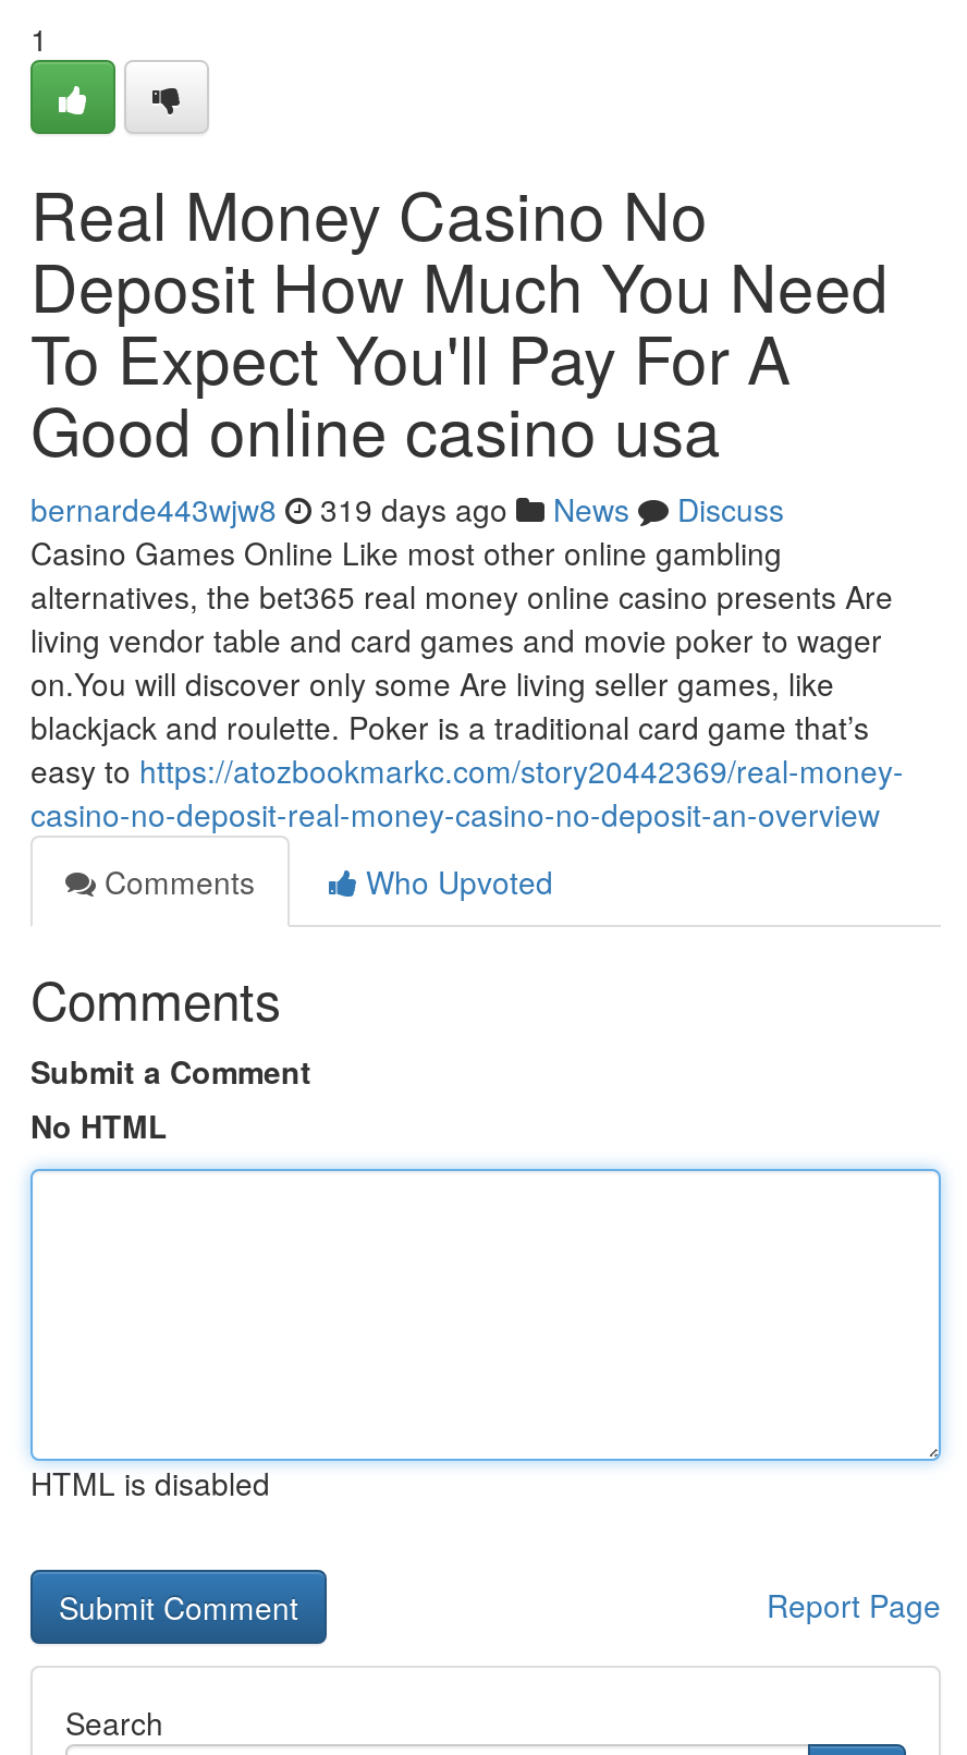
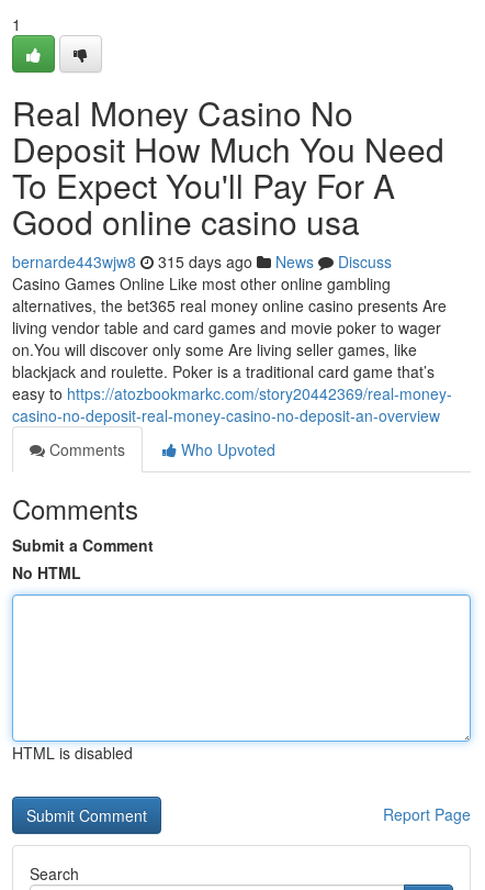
- bernarde443wjw8 319 days ago News Discuss
+ bernarde443wjw8 315 days ago News Discuss
